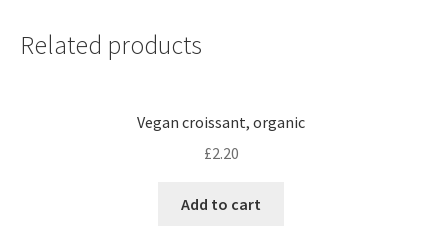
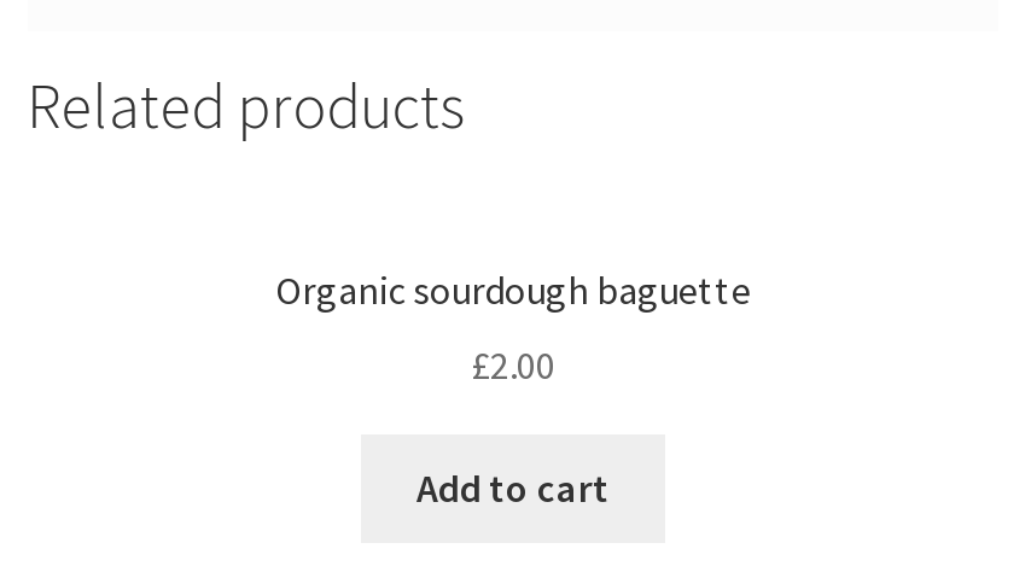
- Vegan croissant, organic
+ Organic sourdough baguette

- £2.20
+ £2.00
